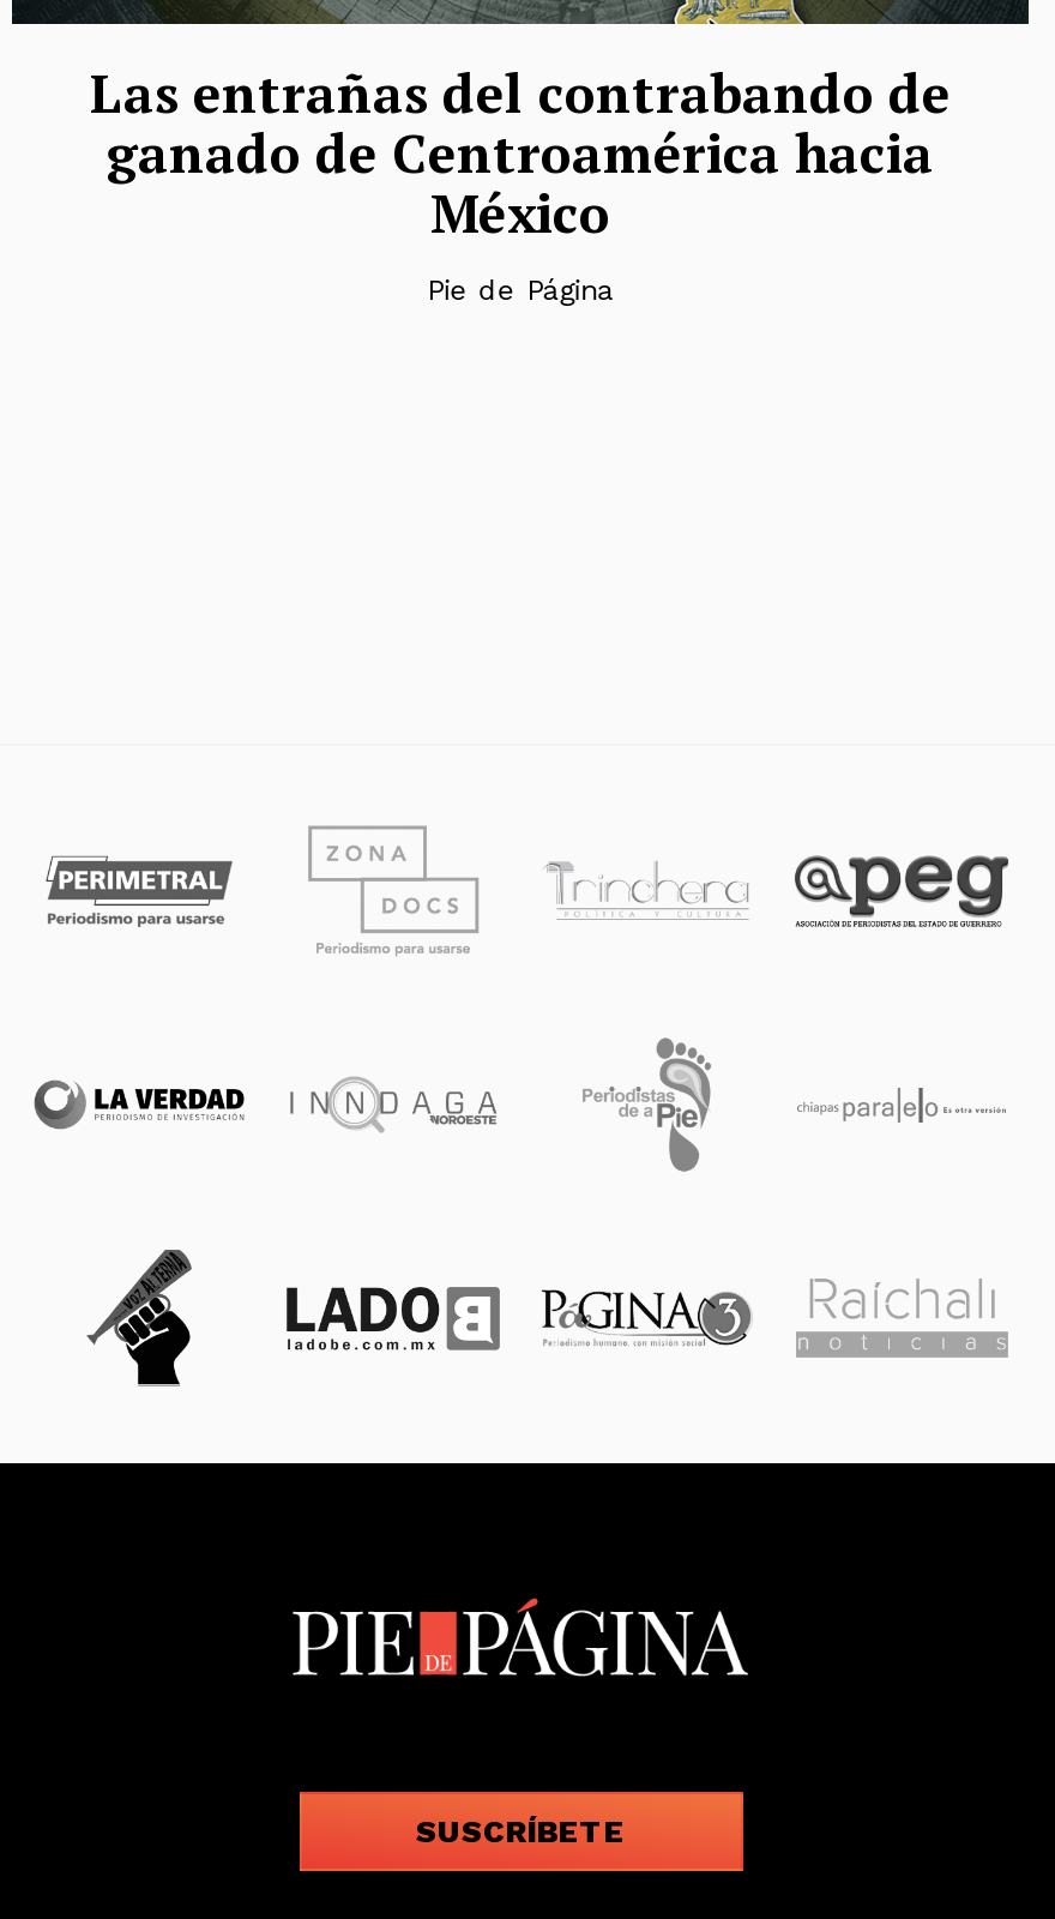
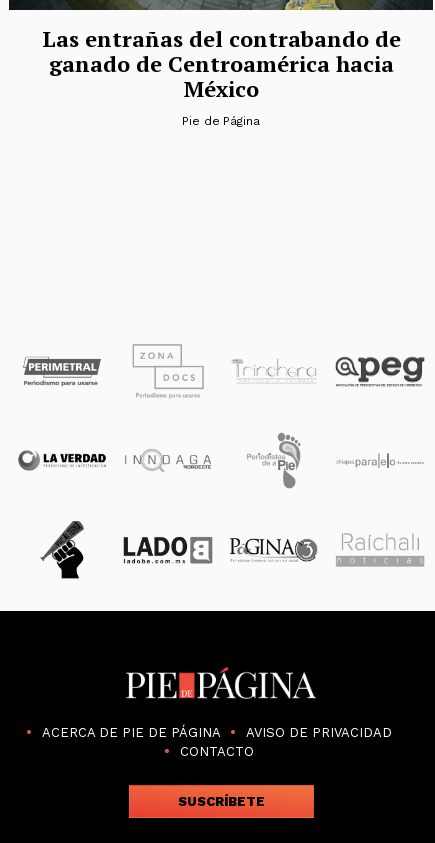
+ ACERCA DE PIE DE PÁGINA
+ AVISO DE PRIVACIDAD
+ CONTACTO
